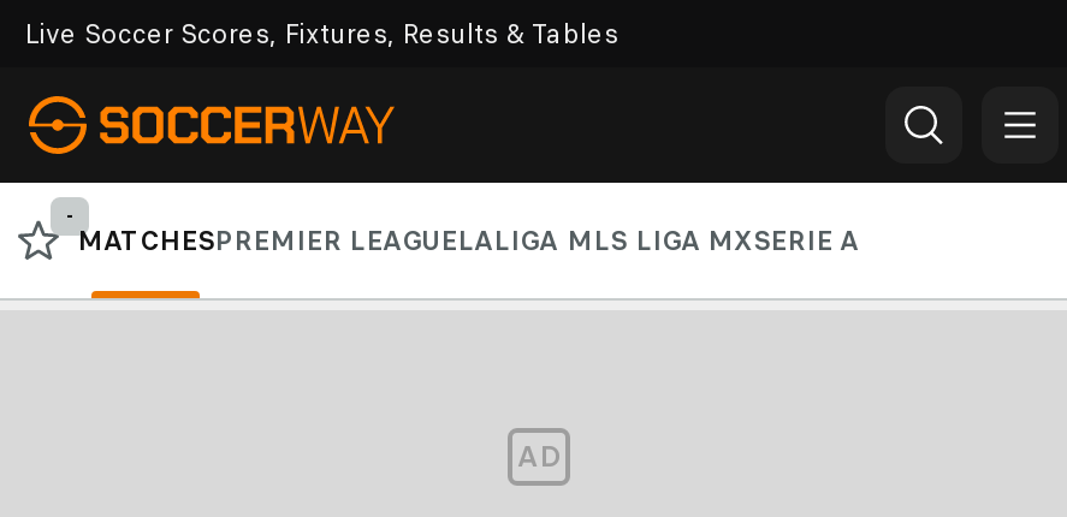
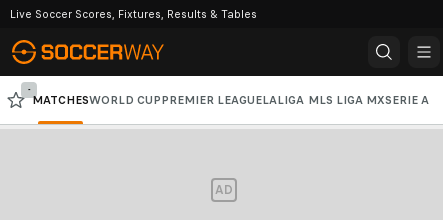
- MATCHESPREMIER LEAGUELALIGA MLS LIGA MXSERIE A
+ MATCHESWORLD CUP PREMIER LEAGUELALIGA MLS LIGA MXSERIE A
